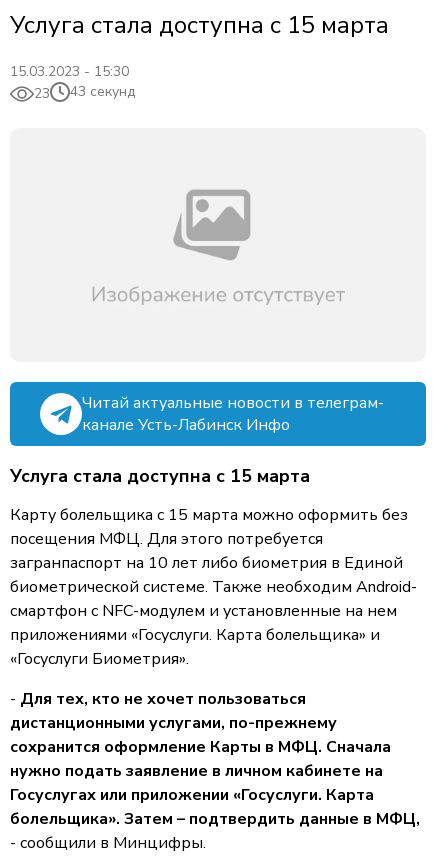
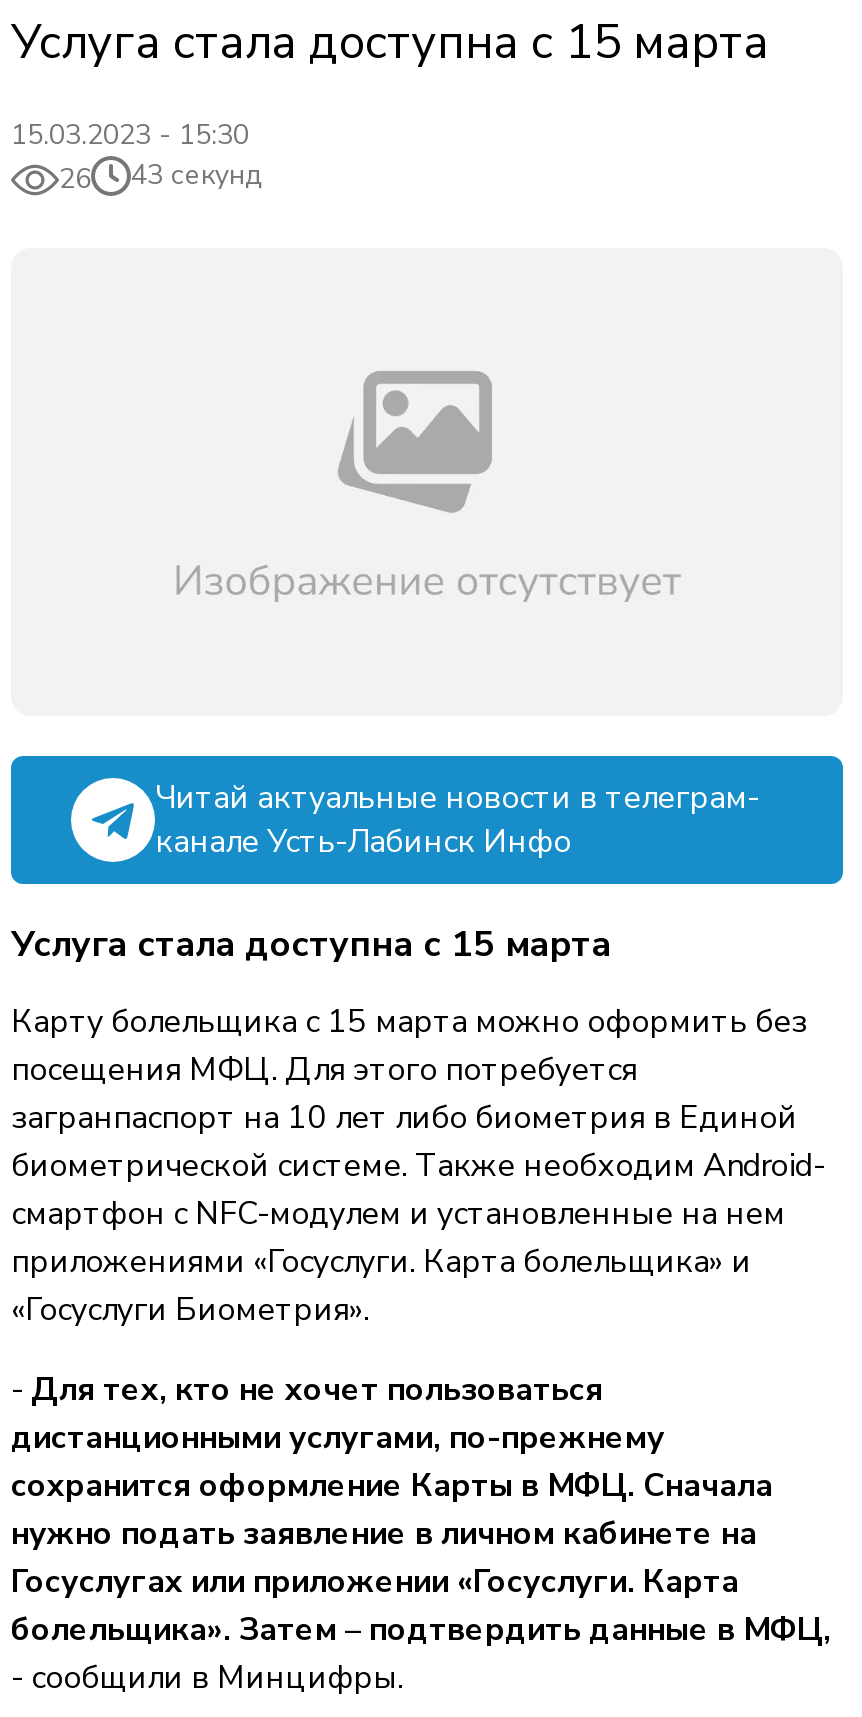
- 23 43 секунд
+ 26 43 секунд
